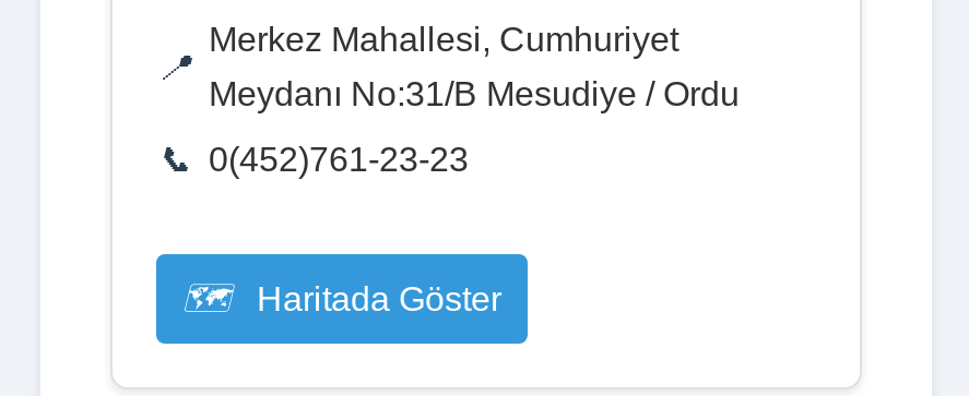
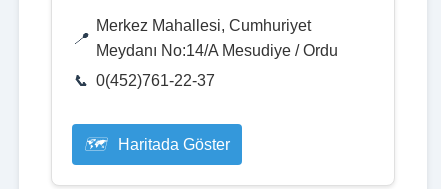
- Meydanı No:31/B Mesudiye / Ordu
+ Meydanı No:14/A Mesudiye / Ordu

- 0(452)761-23-23
+ 0(452)761-22-37
